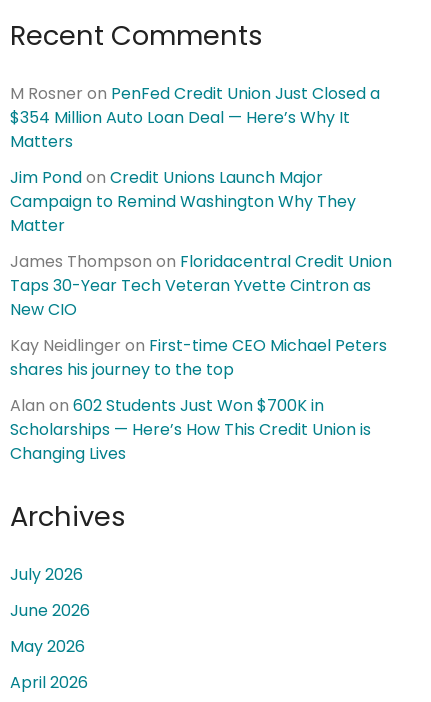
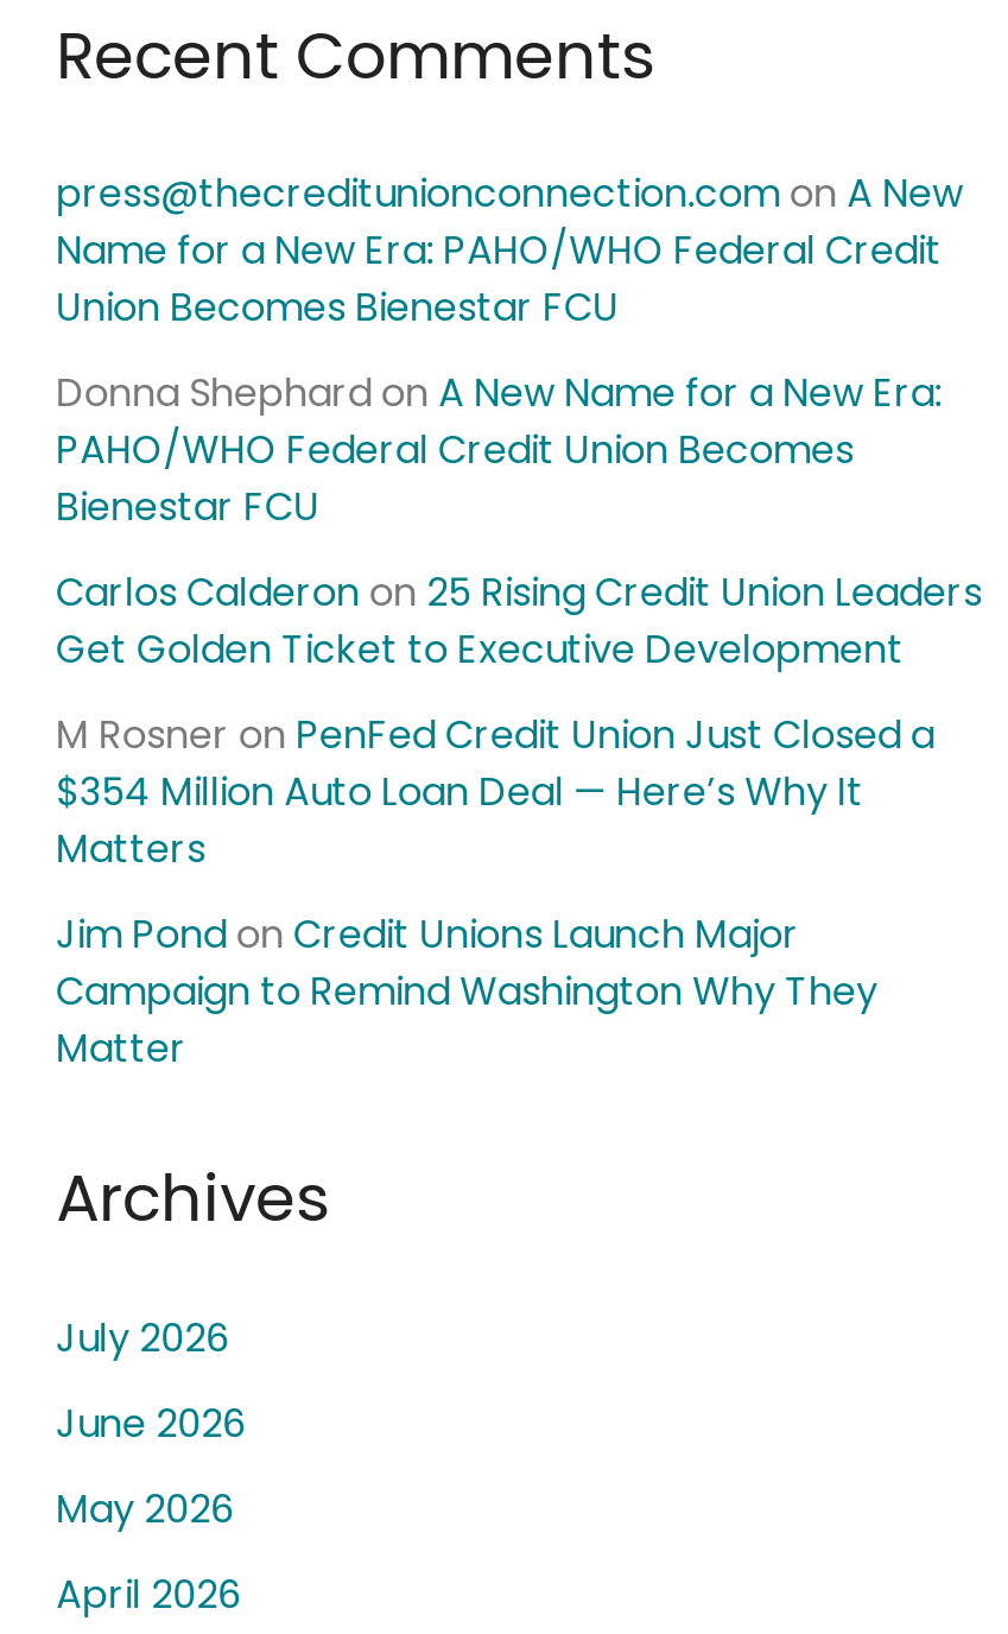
+ press@thecreditunionconnection.com on A New
+ Name for a New Era: PAHO/WHO Federal Credit
+ Union Becomes Bienestar FCU
+ Donna Shephard on A New Name for a New Era:
+ PAHO/WHO Federal Credit Union Becomes
+ Bienestar FCU
+ Carlos Calderon on 25 Rising Credit Union Leaders
+ Get Golden Ticket to Executive Development

moved down: M Rosner on PenFed Credit Union Just Closed a | $354 Million Auto Loan Deal — Here’s Why It | Matters | Jim Pond on Credit Unions Launch Major | Campaign to Remind Washington Why They | Matter

- James Thompson on Floridacentral Credit Union
- Taps 30-Year Tech Veteran Yvette Cintron as
- New CIO
- Kay Neidlinger on First-time CEO Michael Peters
- shares his journey to the top
- Alan on 602 Students Just Won $700K in
- Scholarships — Here’s How This Credit Union is
- Changing Lives
